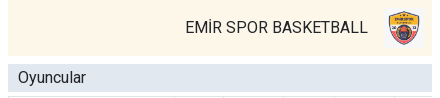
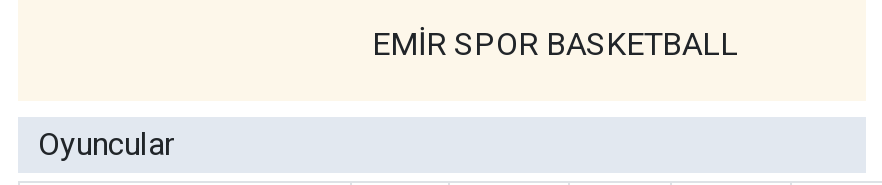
- [image]
